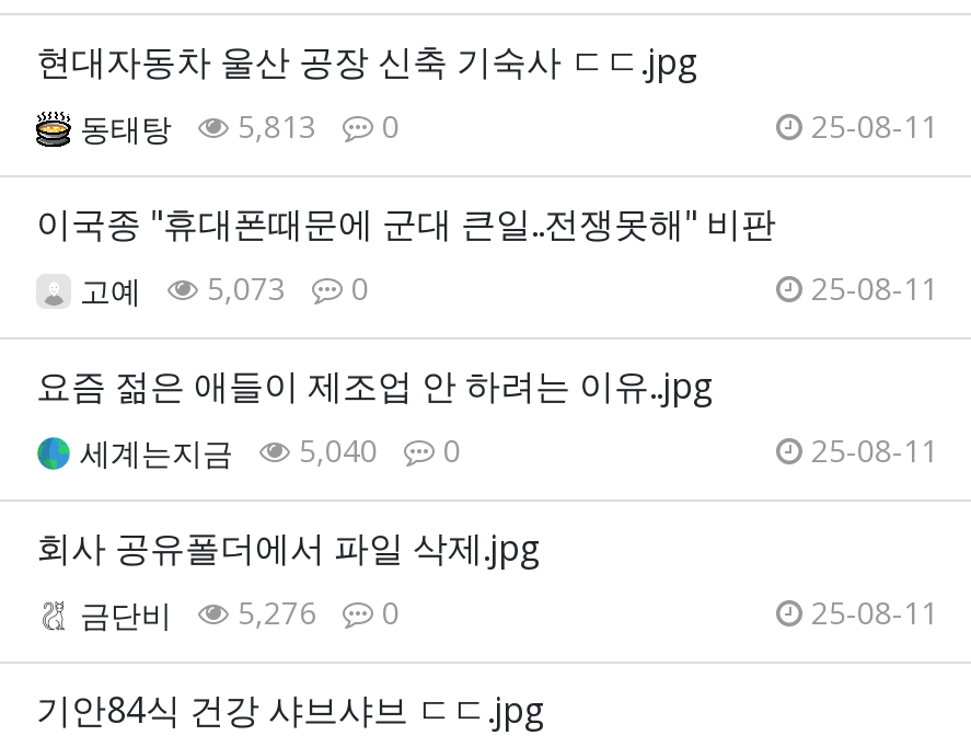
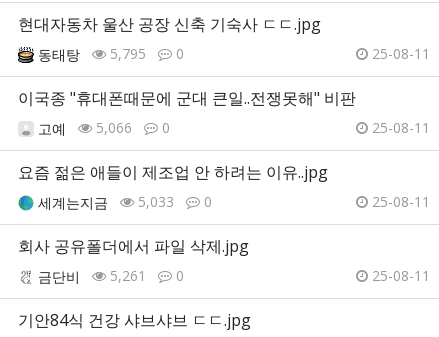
- 동태탕 5,813 0
+ 동태탕 5,795 0

- 고예 5,073 0
+ 고예 5,066 0

- 세계는지금 5,040 0
+ 세계는지금 5,033 0

- 금단비 5,276 0
+ 금단비 5,261 0
